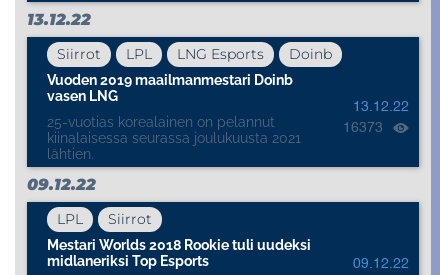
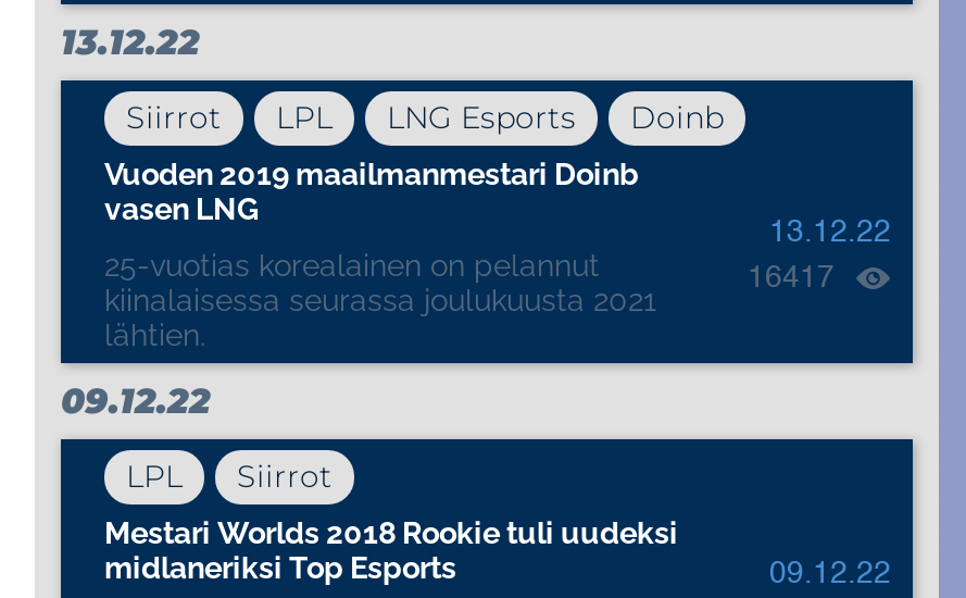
- 16373
+ 16417
